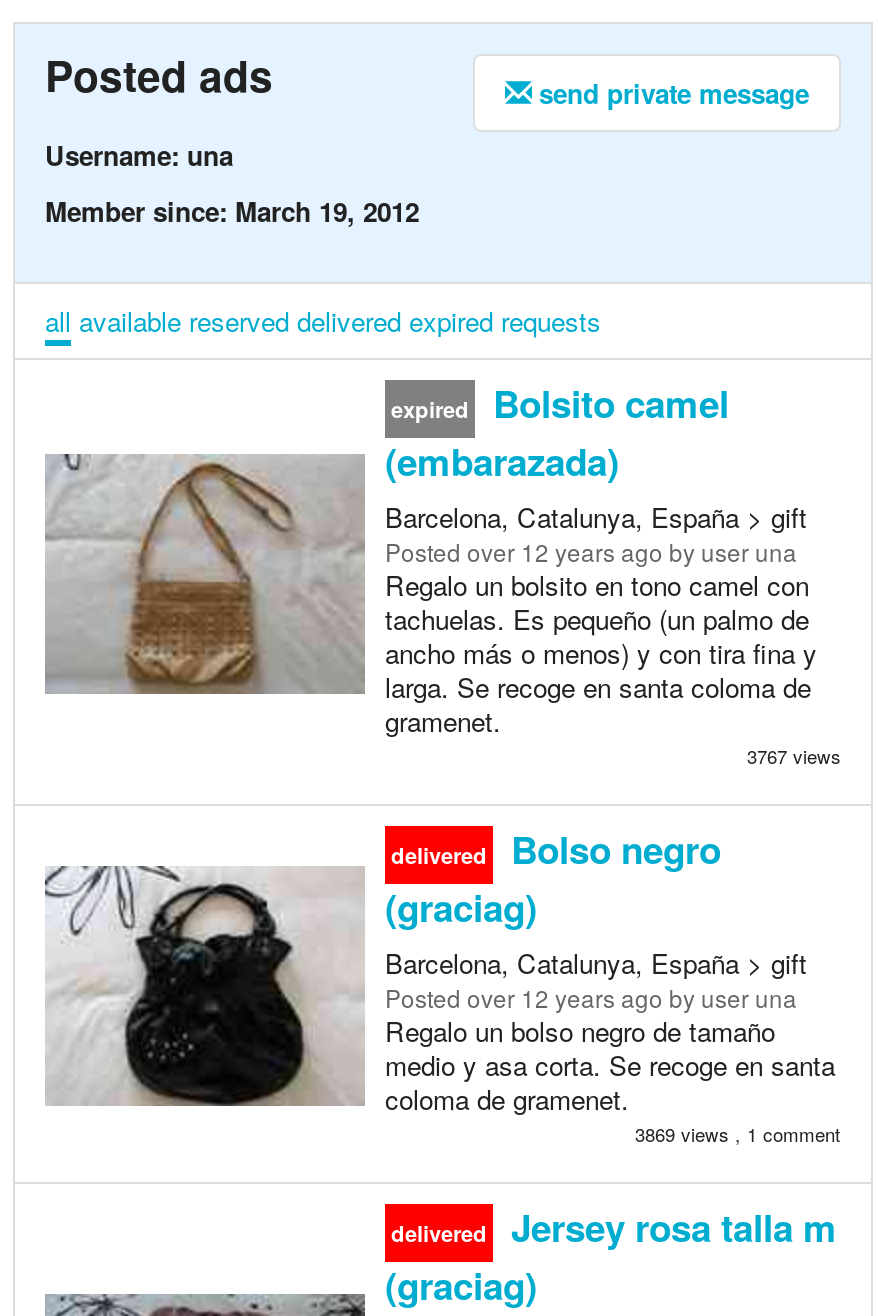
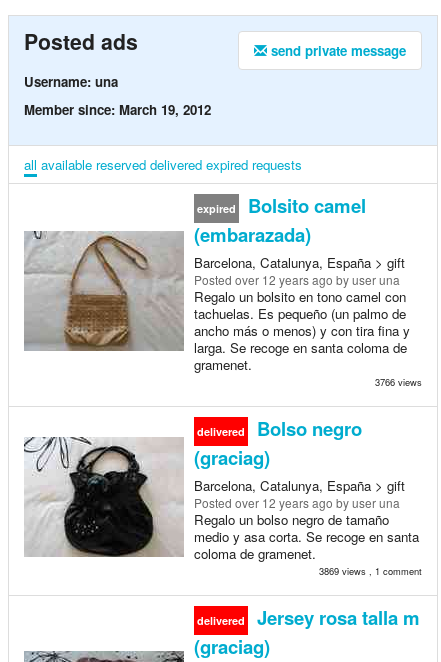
- 3767 views
+ 3766 views
